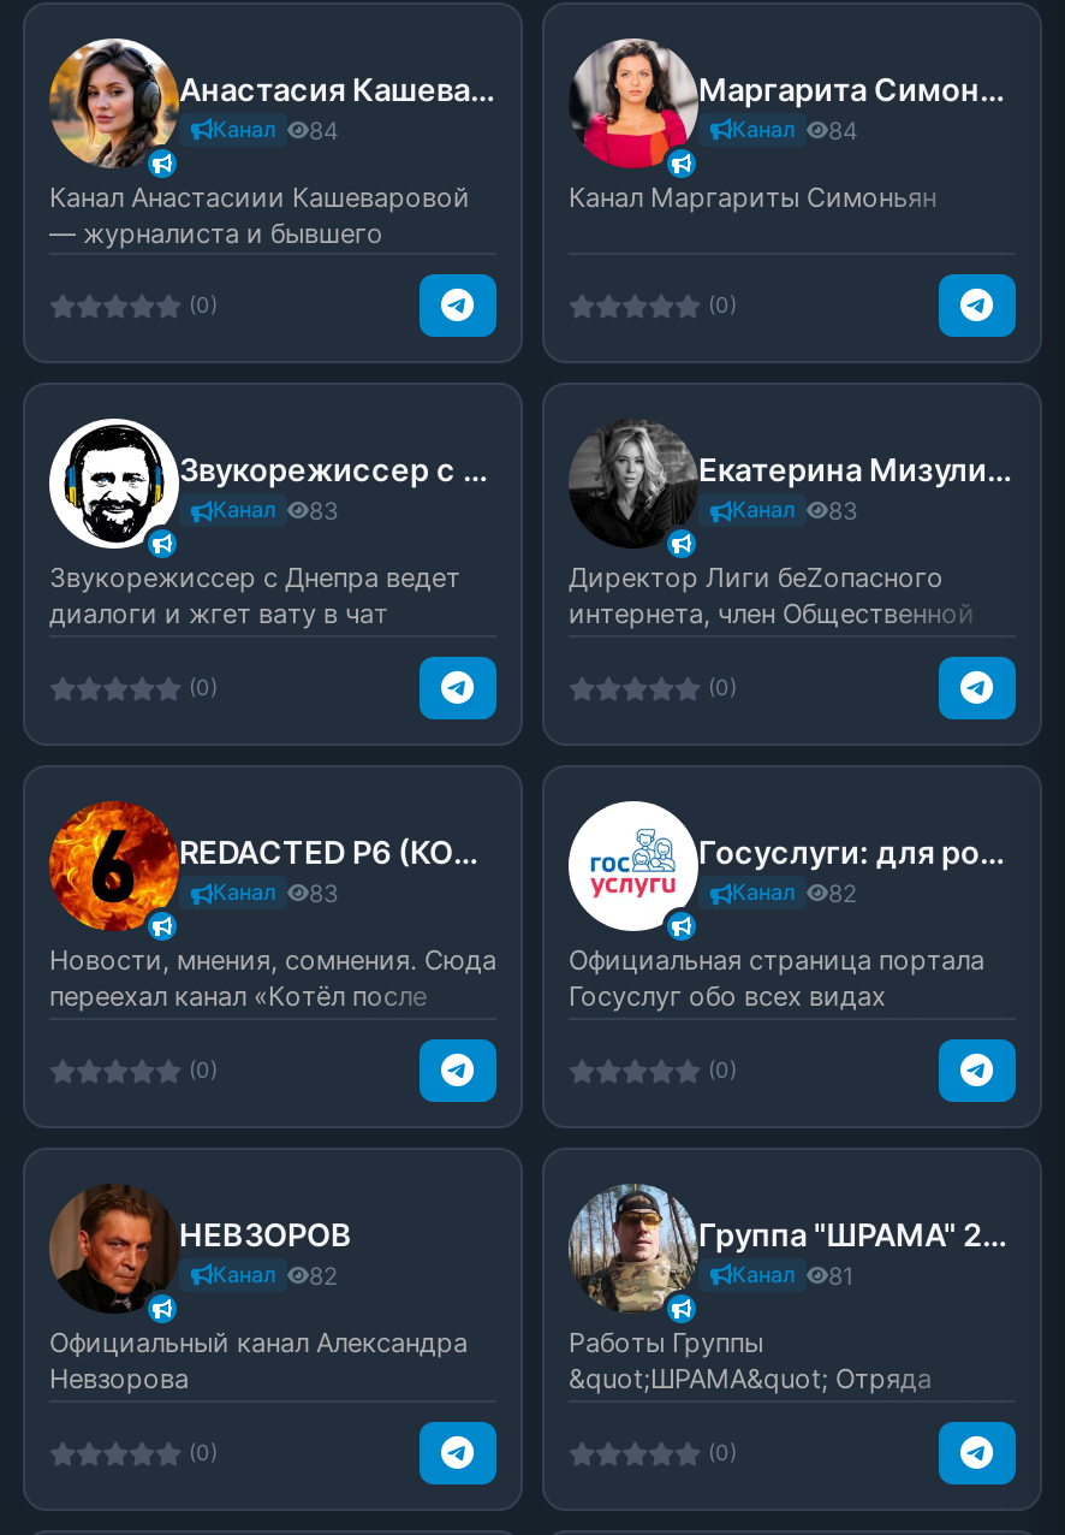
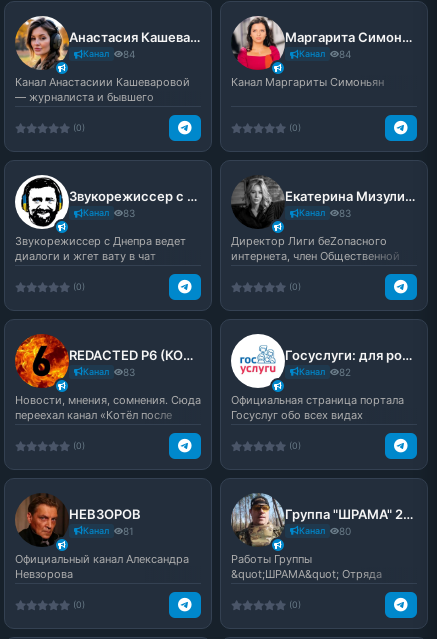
- Канал 82
+ Канал 81

- Канал 81
+ Канал 80
